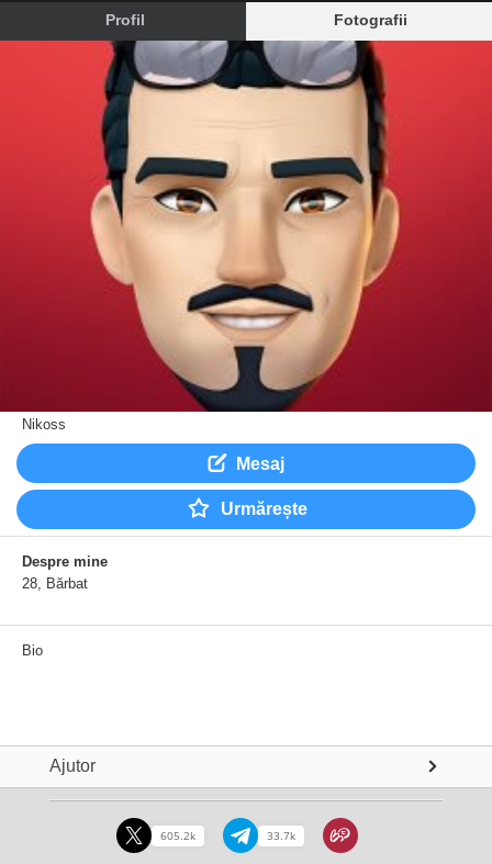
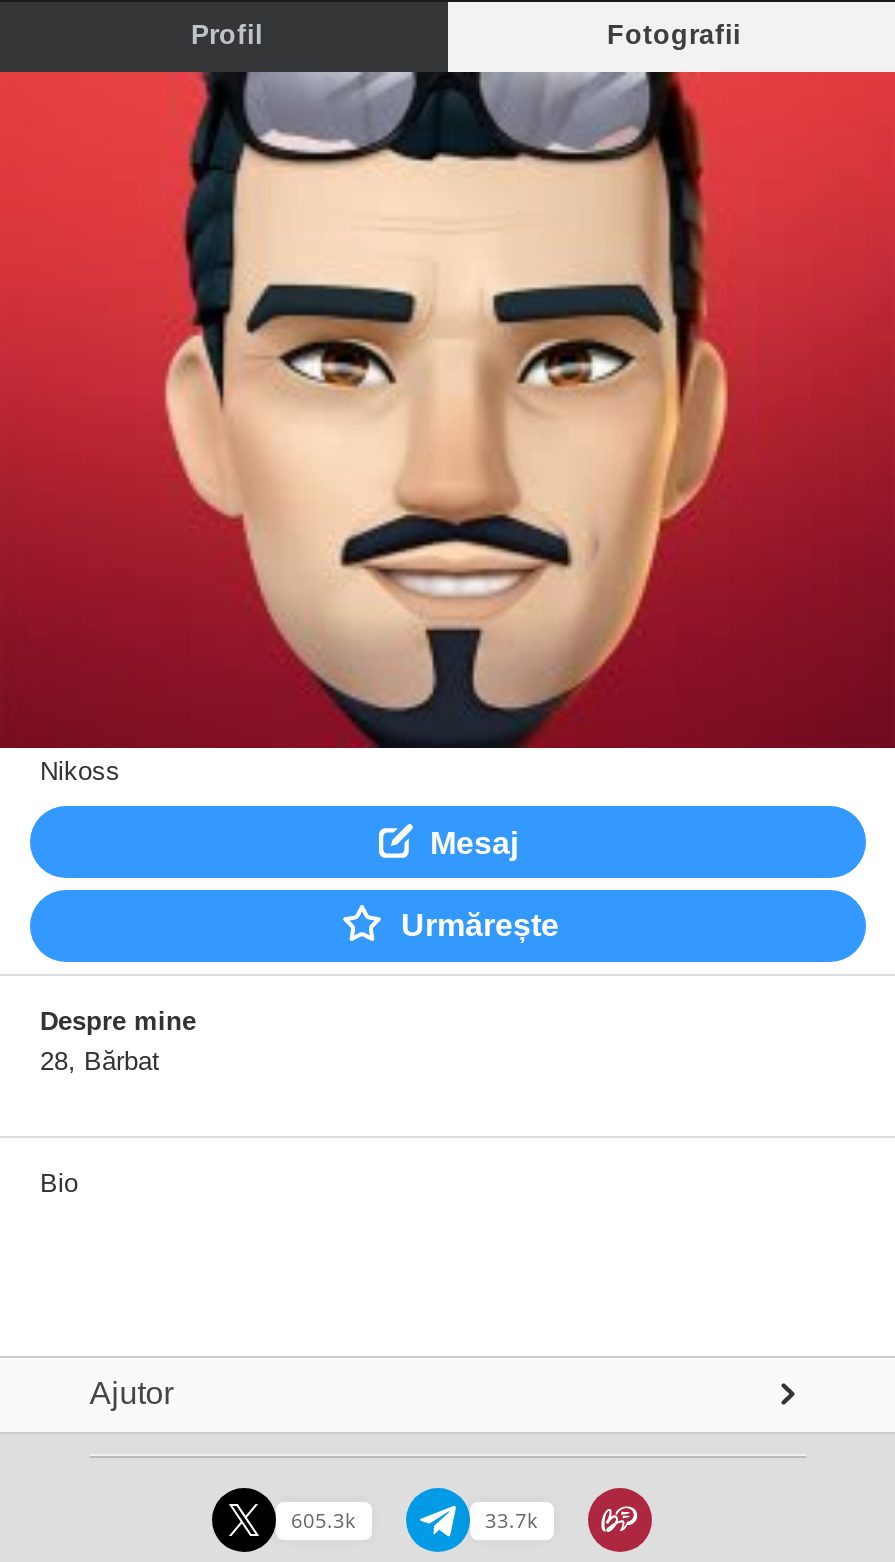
- 605.2k
+ 605.3k
